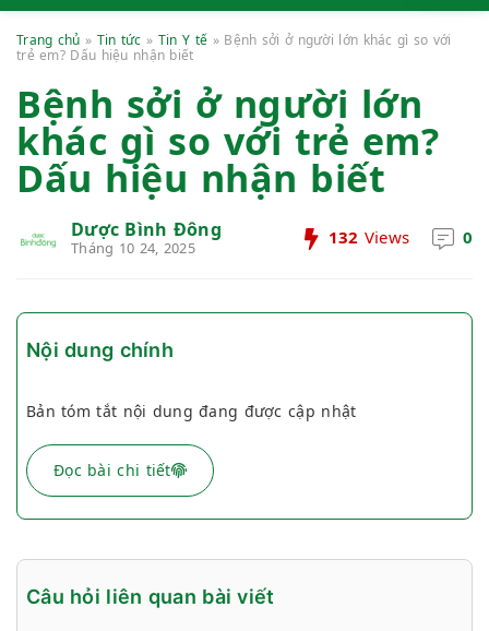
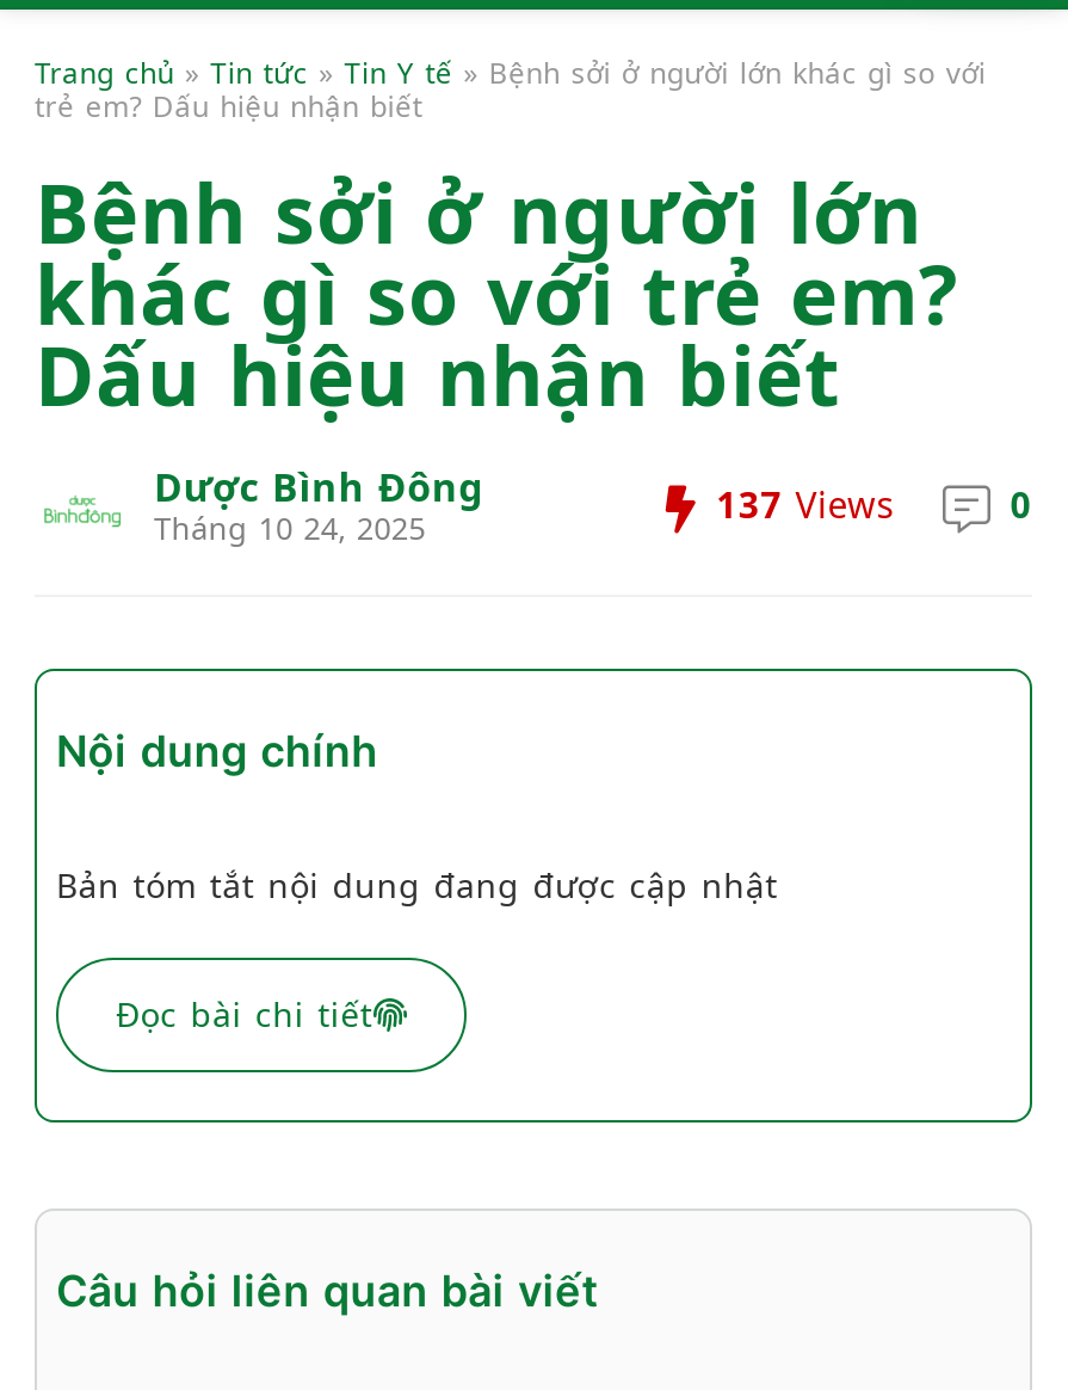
- 132 Views
+ 137 Views
